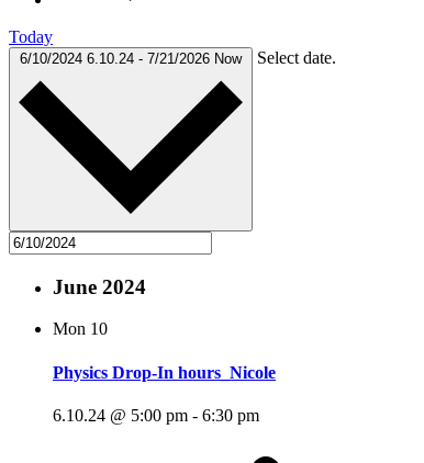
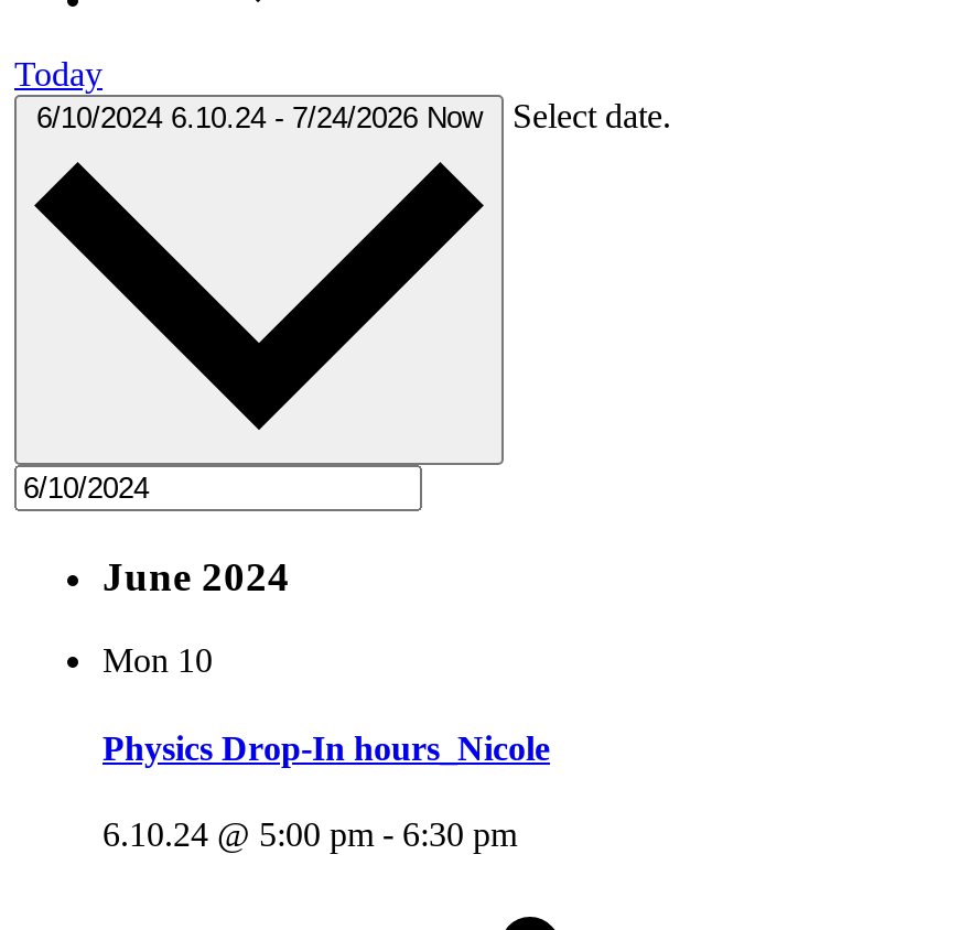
- 6/10/2024 6.10.24 - 7/21/2026 Now Select date.
+ 6/10/2024 6.10.24 - 7/24/2026 Now Select date.
